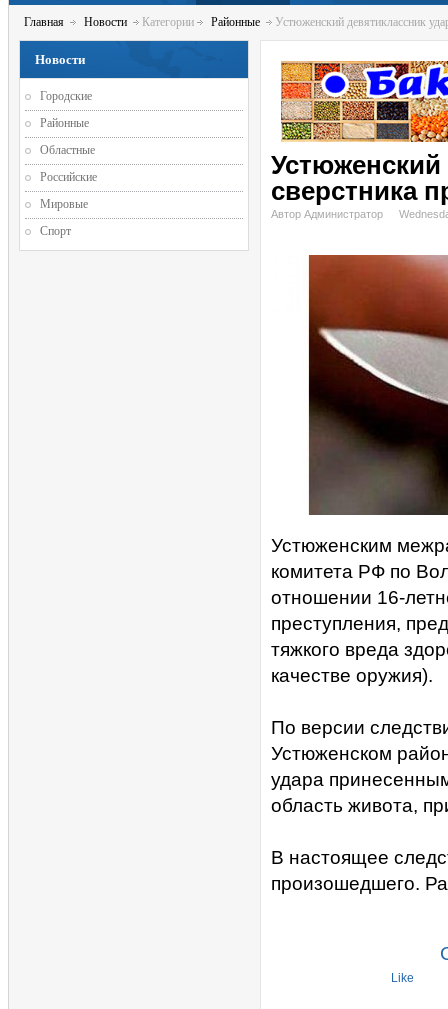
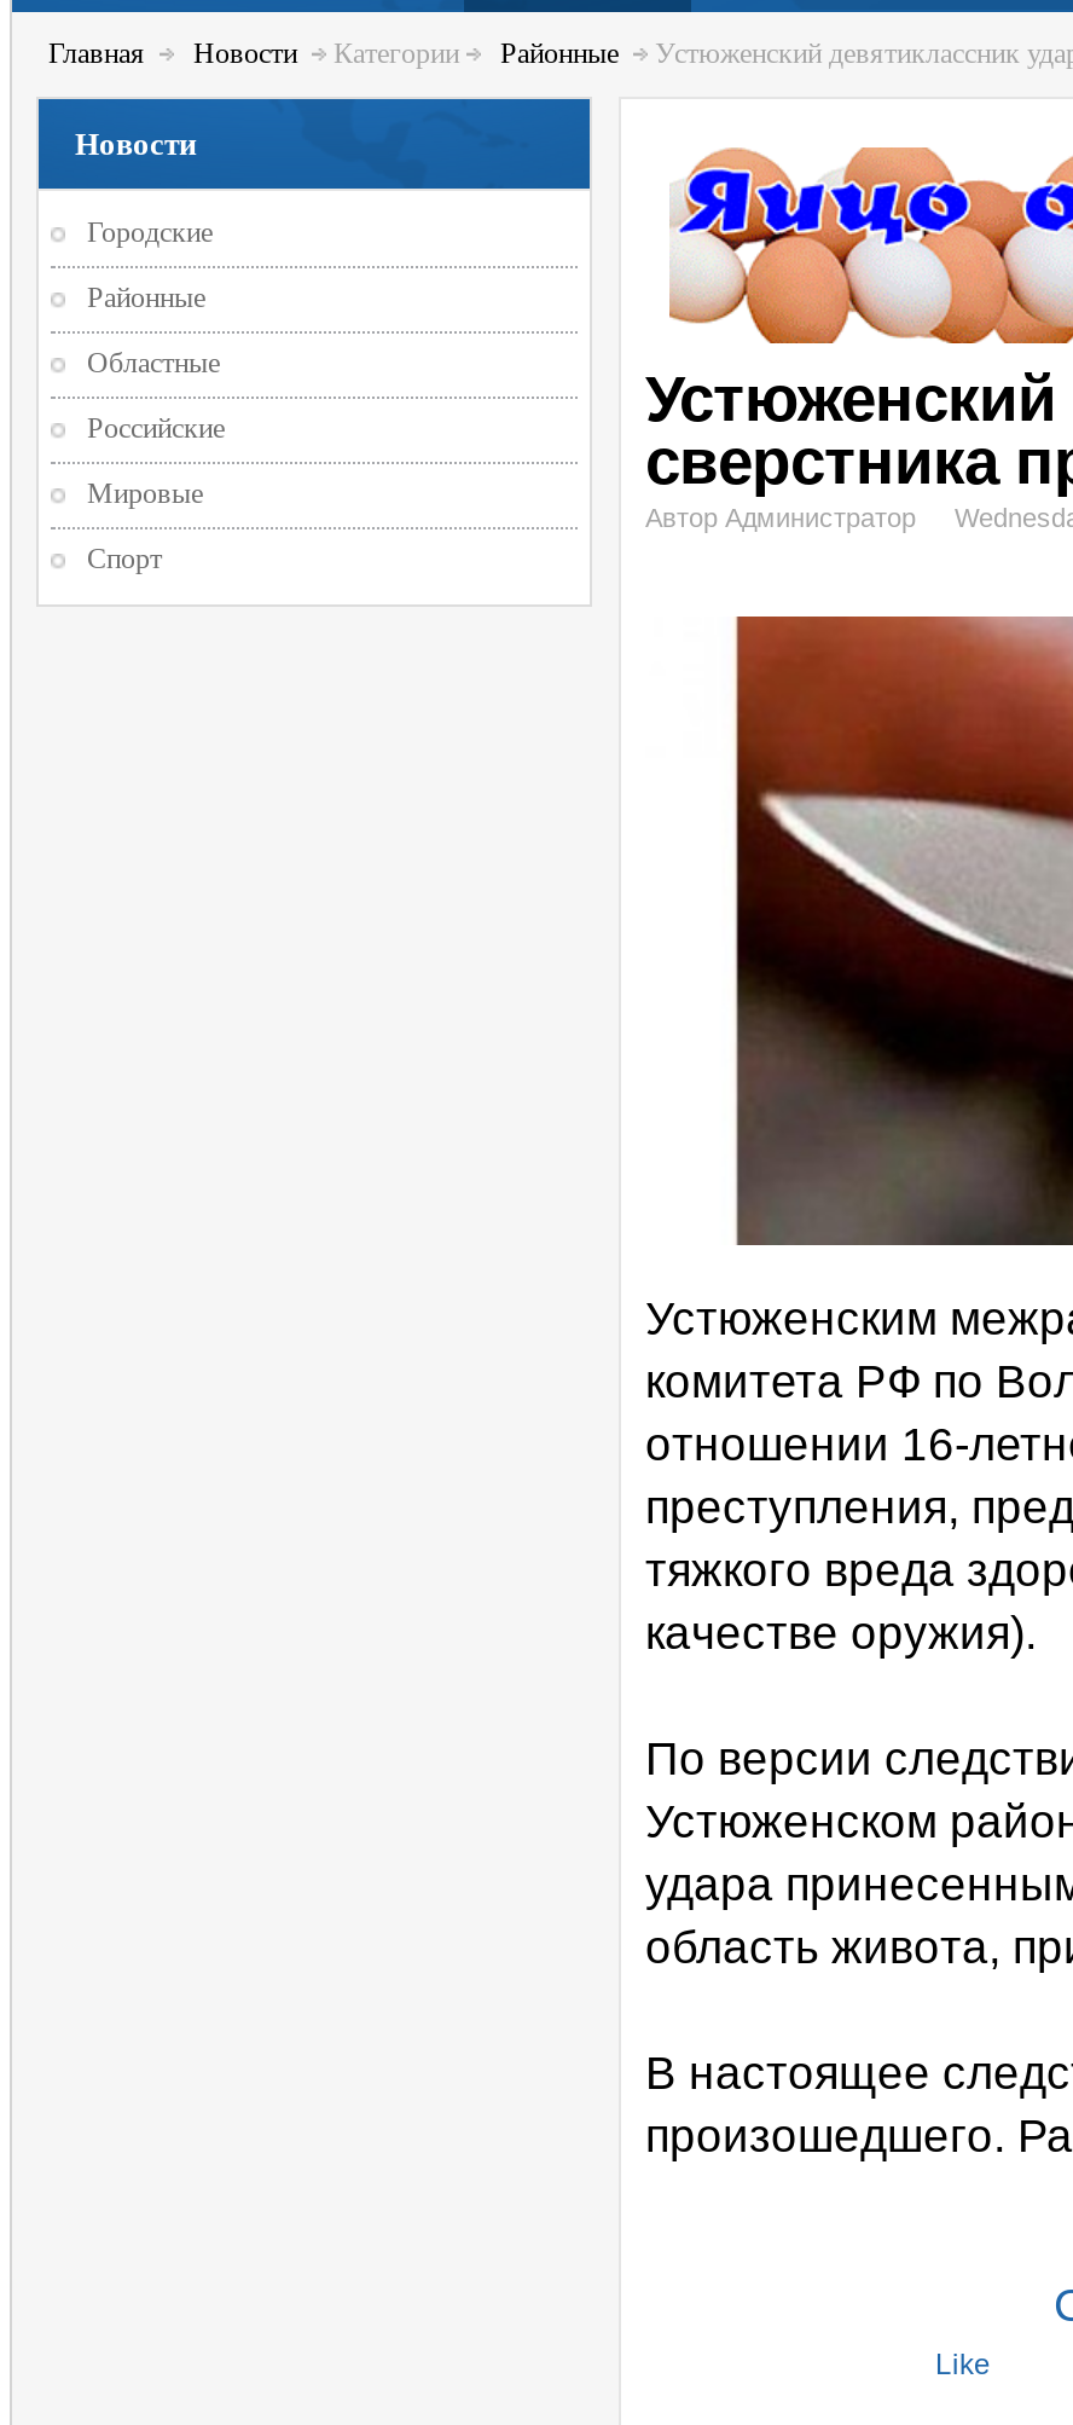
- [image]
+ [image]
